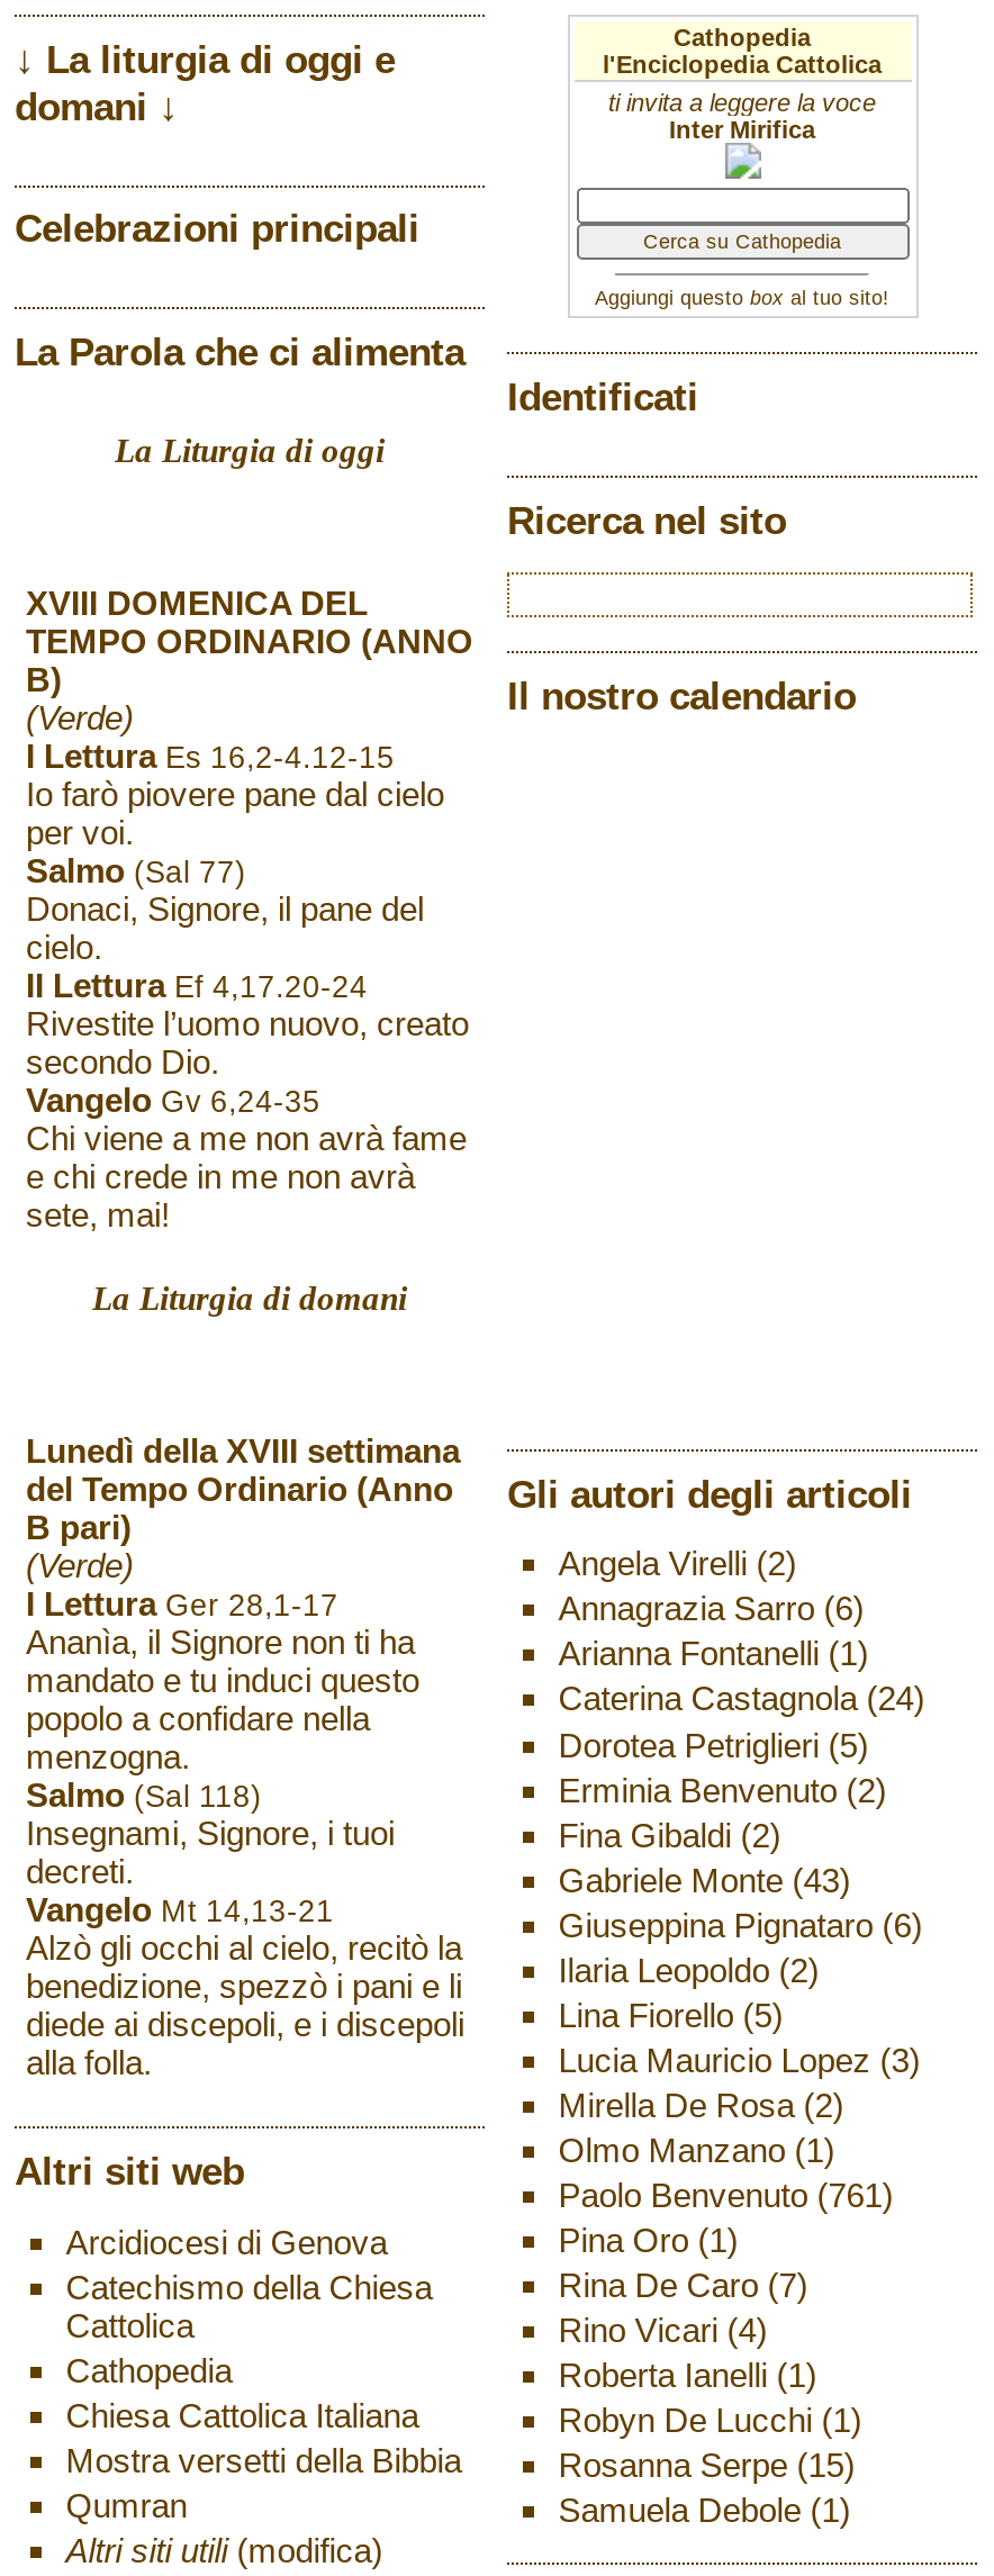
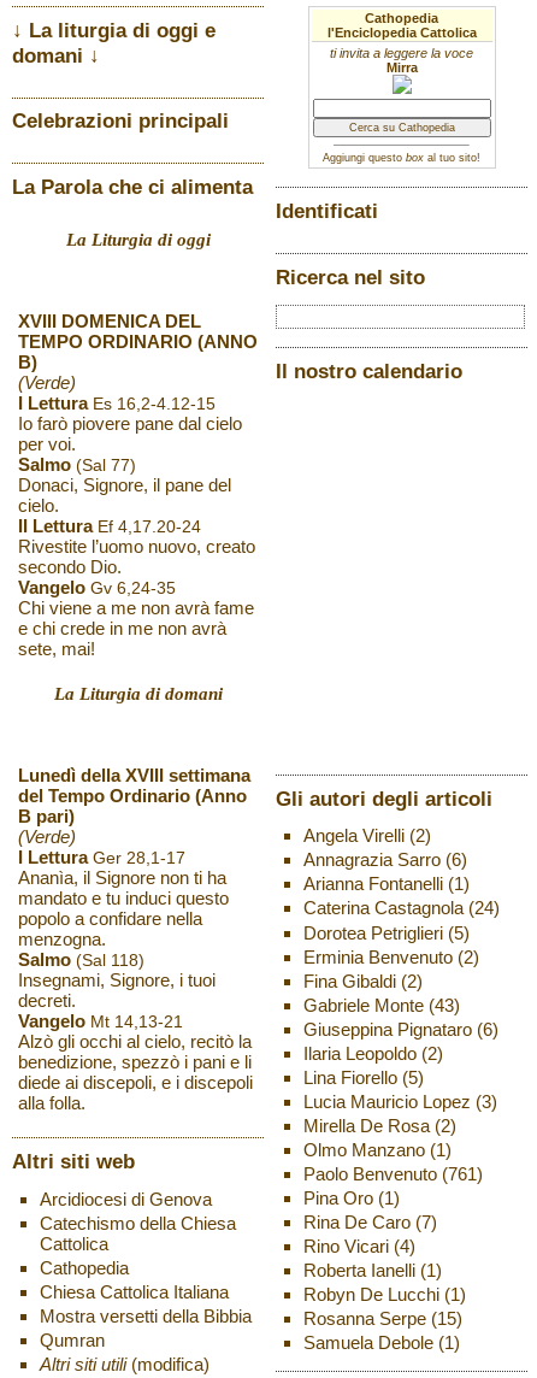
- Inter Mirifica
+ Mirra
